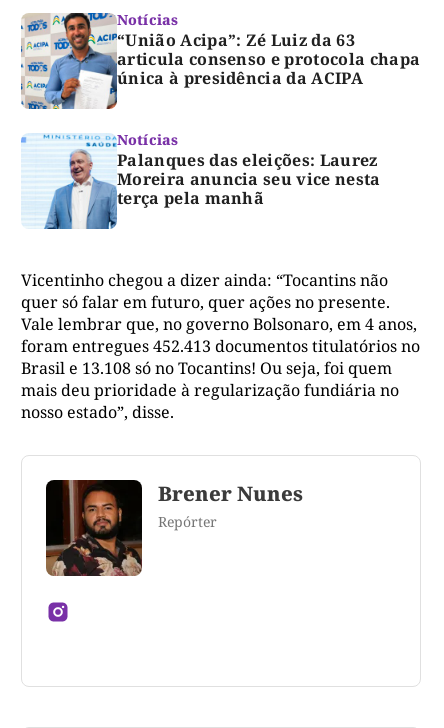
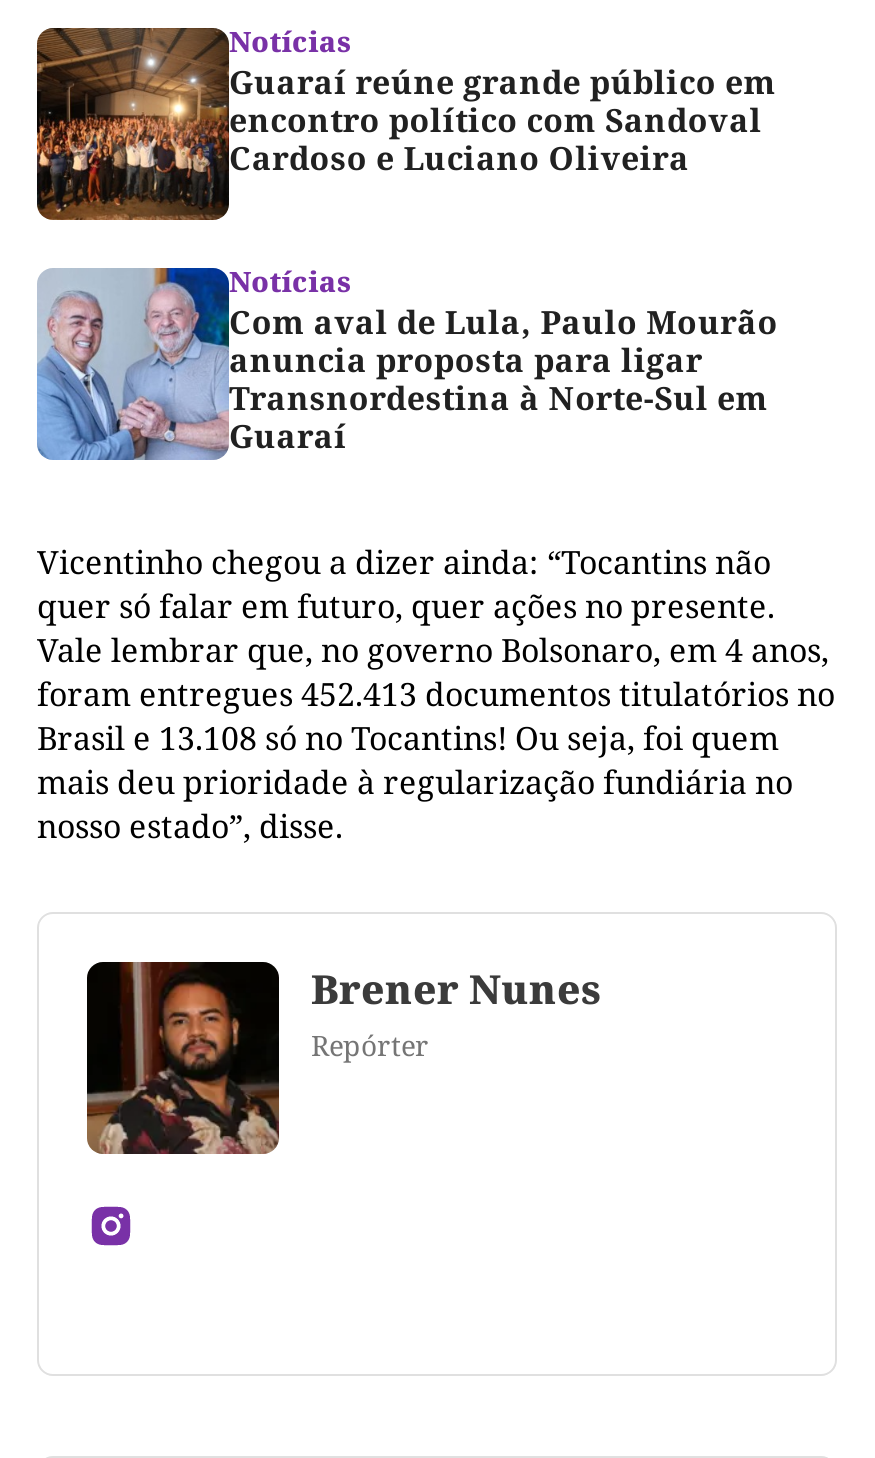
- [image]
- “União Acipa”: Zé Luiz da 63
- articula consenso e protocola chapa
- única à presidência da ACIPA
+ [image]
+ Guaraí reúne grande público em
+ encontro político com Sandoval
+ Cardoso e Luciano Oliveira

- [image]
- Palanques das eleições: Laurez
- Moreira anuncia seu vice nesta
- terça pela manhã
+ [image]
+ Com aval de Lula, Paulo Mourão
+ anuncia proposta para ligar
+ Transnordestina à Norte-Sul em
+ Guaraí
